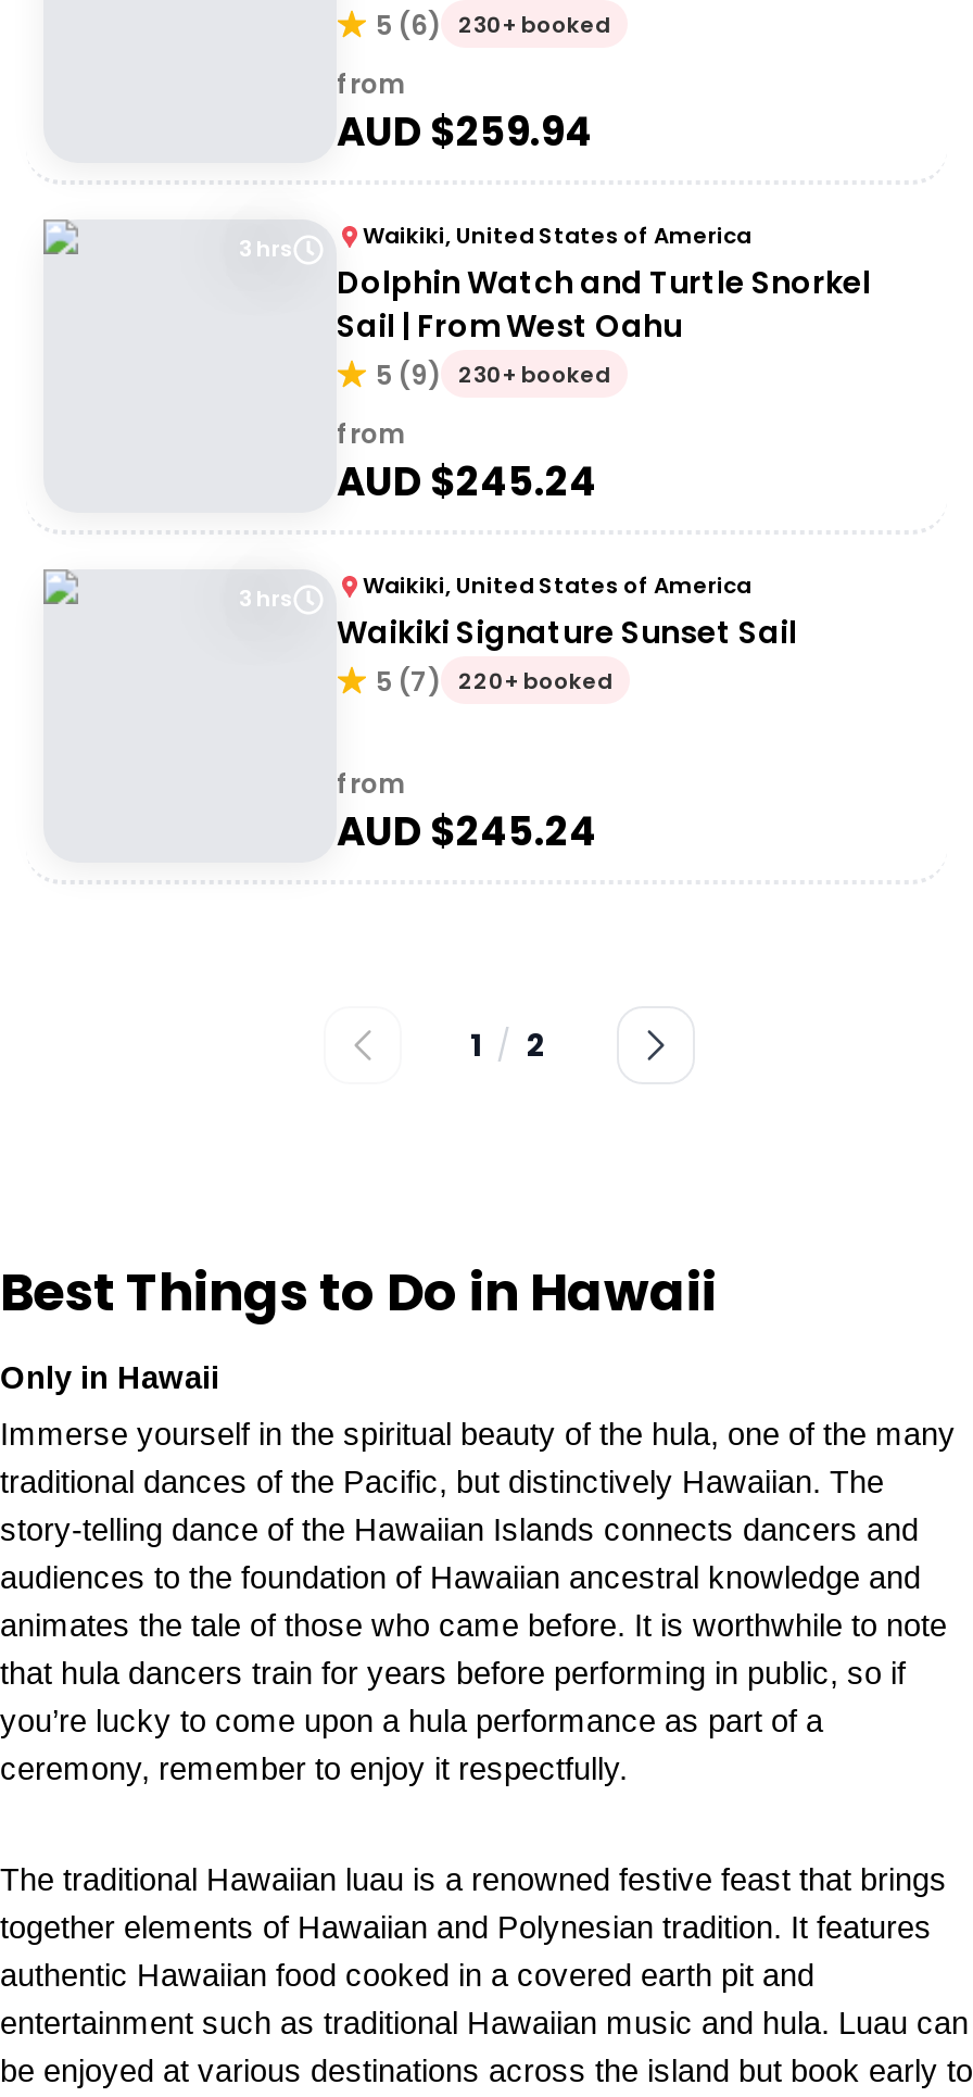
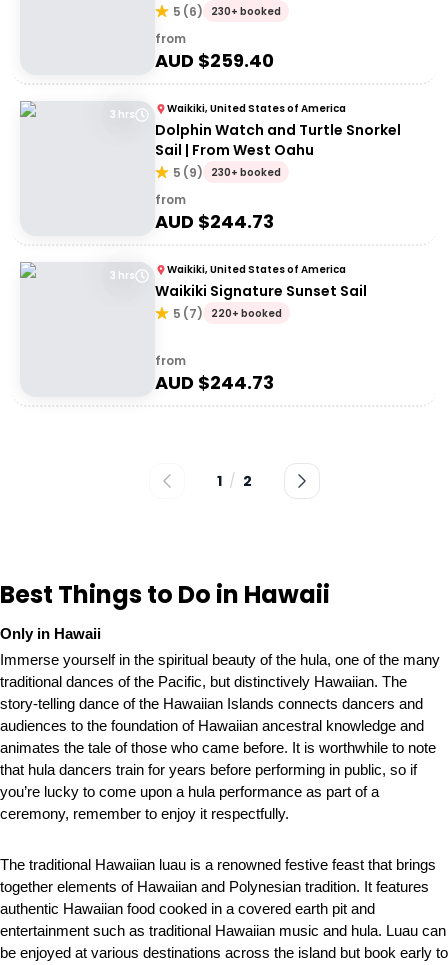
- AUD $259.94
+ AUD $259.40

- AUD $245.24
+ AUD $244.73

- AUD $245.24
+ AUD $244.73
